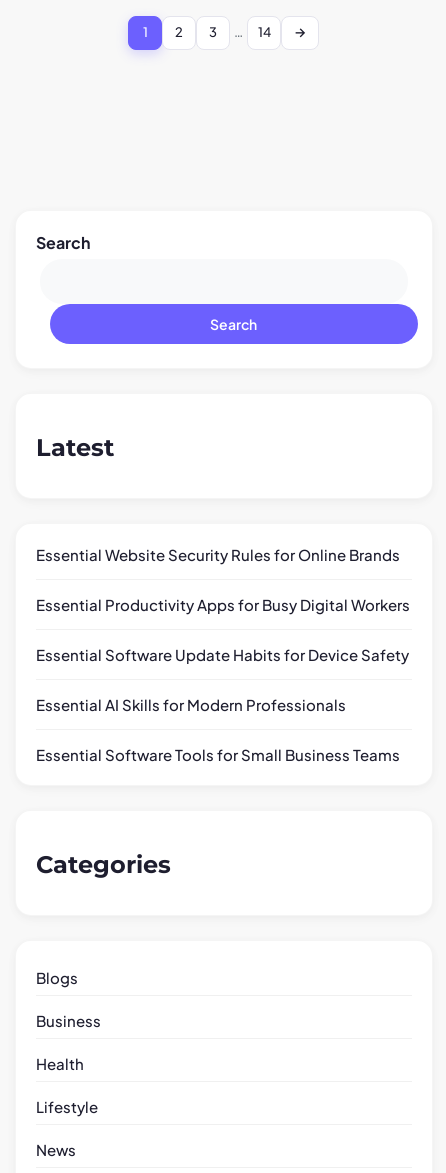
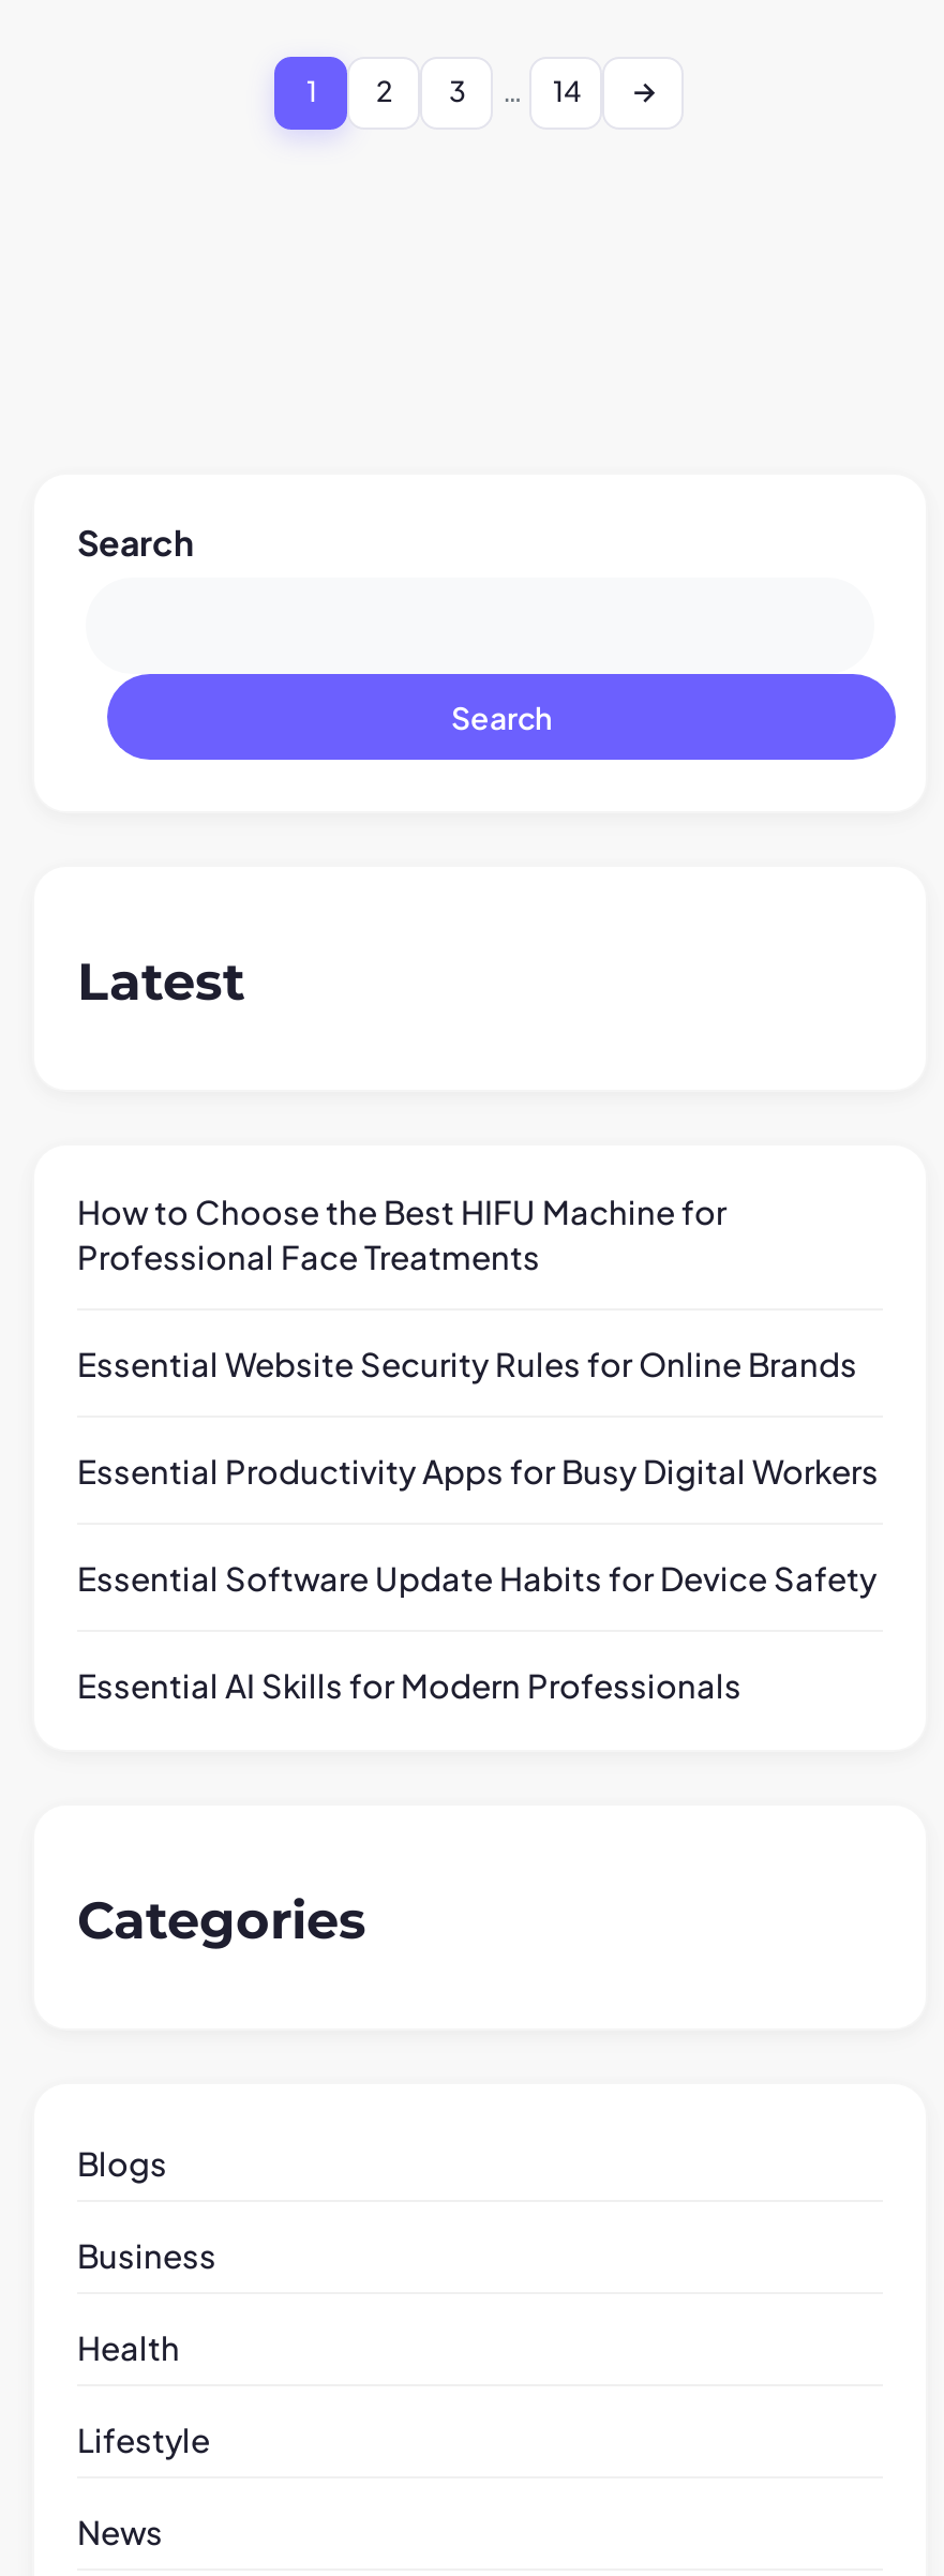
+ How to Choose the Best HIFU Machine for
+ Professional Face Treatments

moved down: Essential Website Security Rules for Online Brands | Essential Productivity Apps for Busy Digital Workers | Essential Software Update Habits for Device Safety | Essential AI Skills for Modern Professionals

- Essential Software Tools for Small Business Teams
